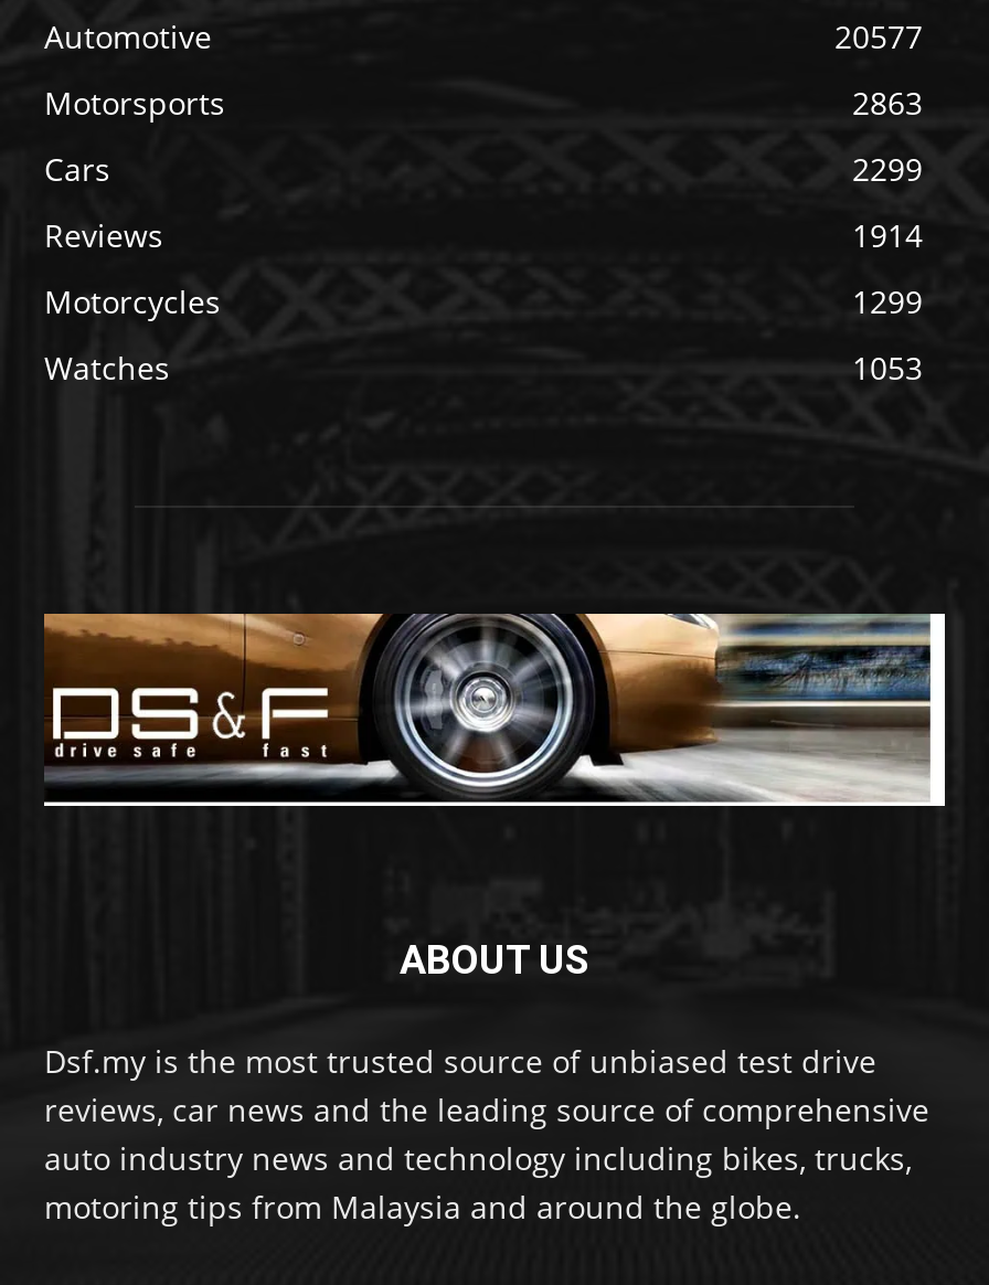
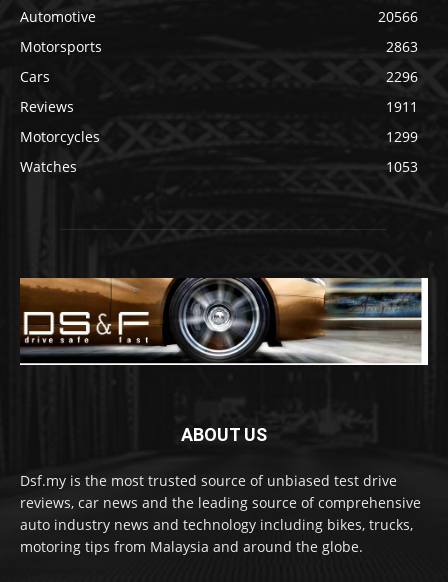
- 20577
+ 20566

- 2299
+ 2296

- 1914
+ 1911
